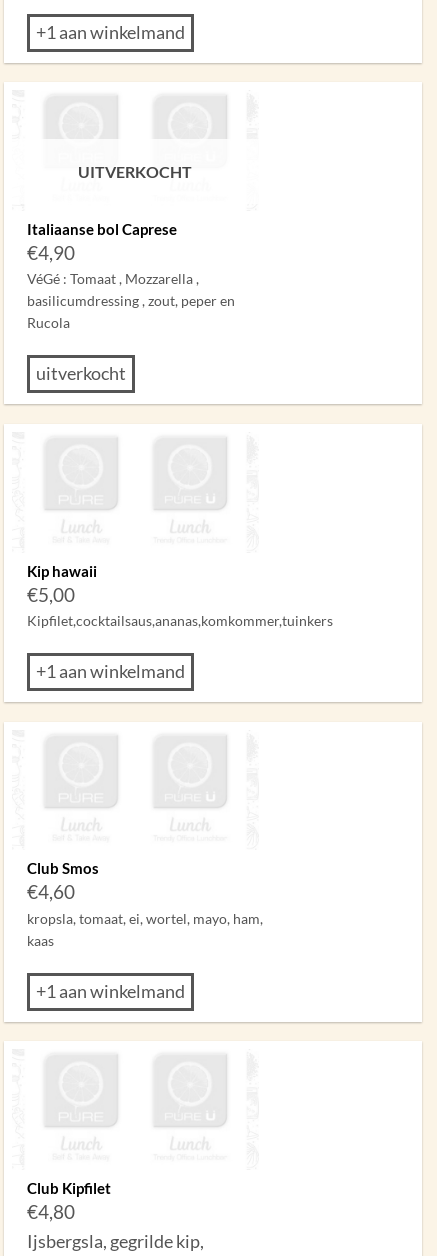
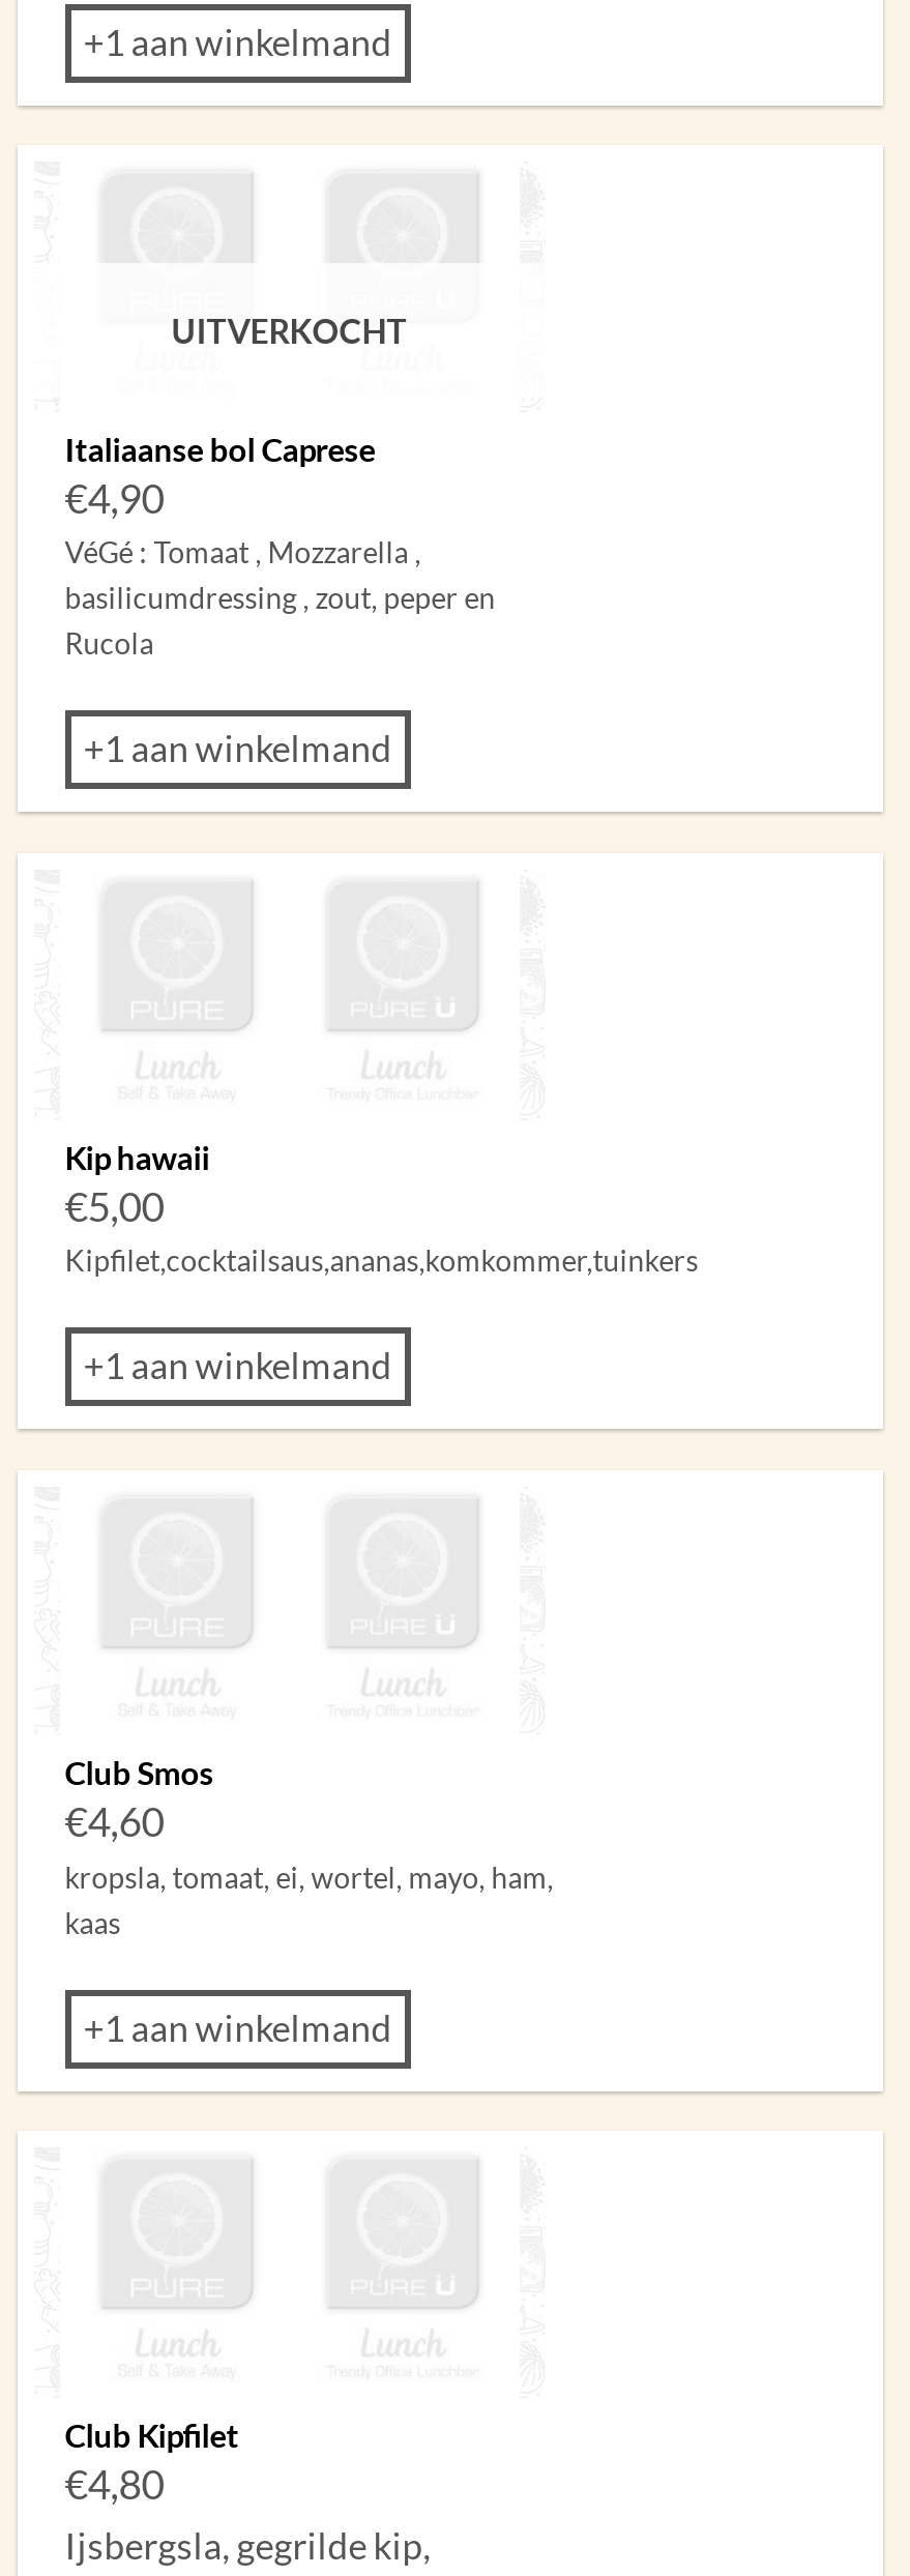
- uitverkocht
+ +1 aan winkelmand
